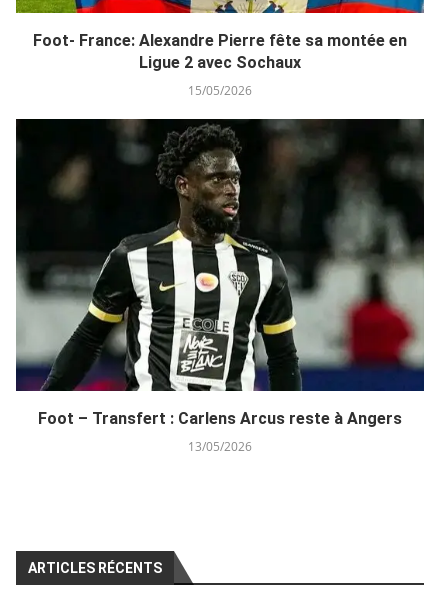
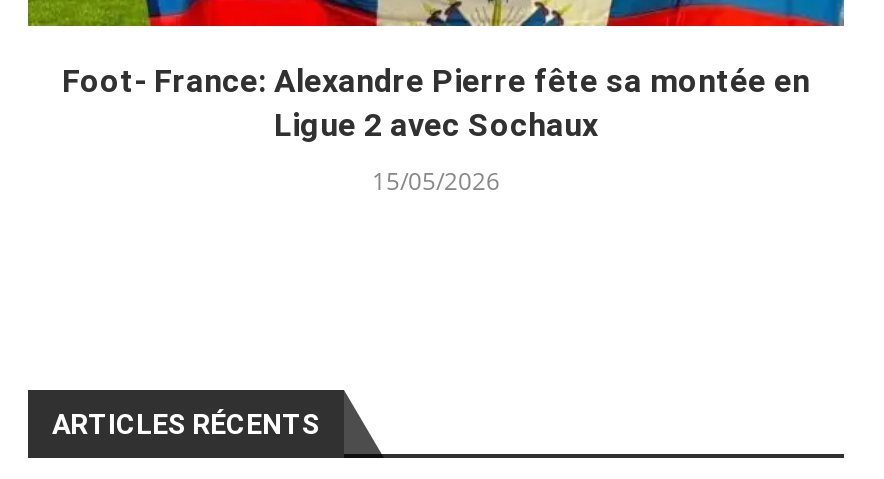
- [image]
- Foot – Transfert : Carlens Arcus reste à Angers
- 13/05/2026
